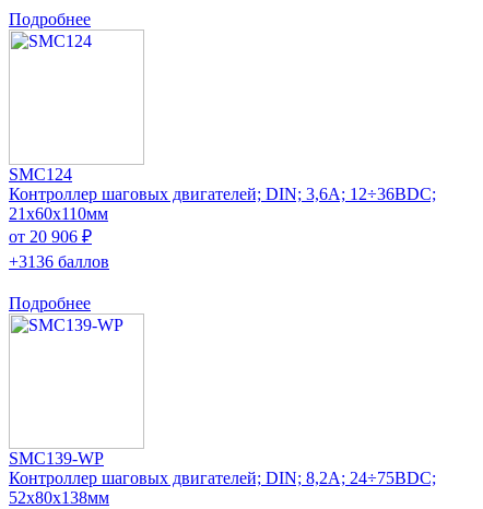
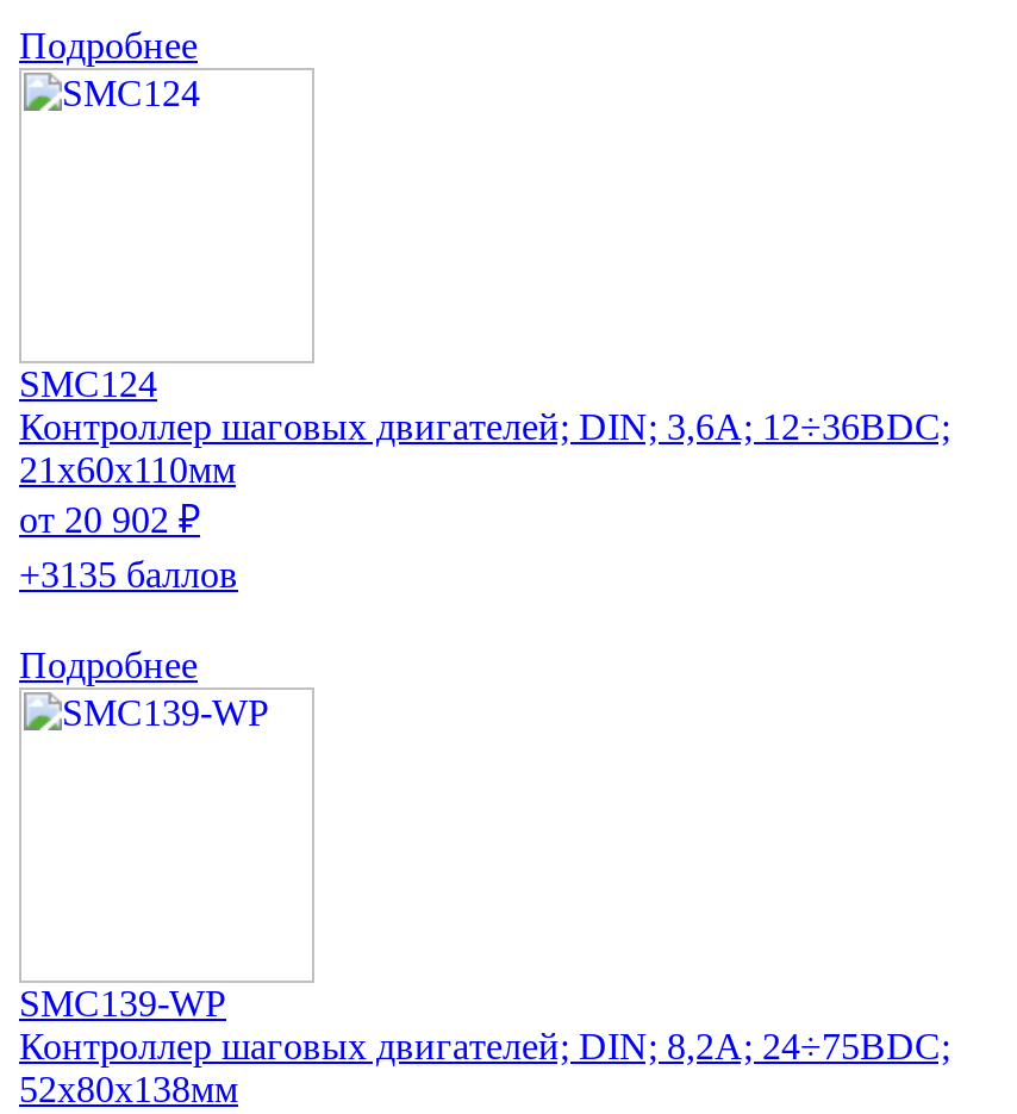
- от 20 906 ₽
+ от 20 902 ₽

- +3136 баллов
+ +3135 баллов
